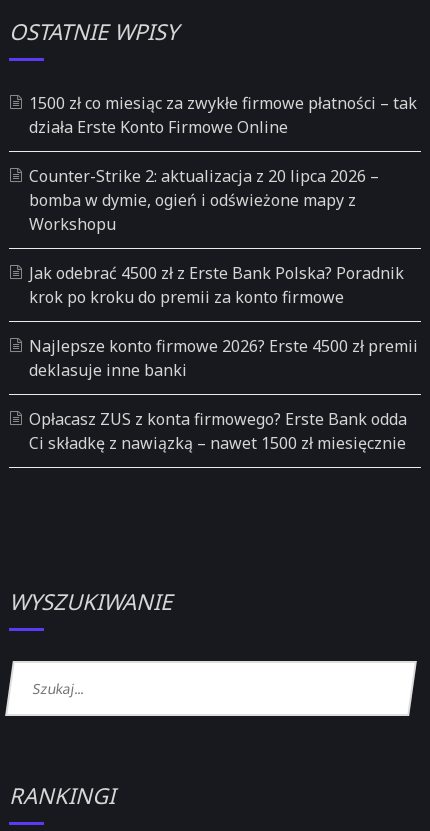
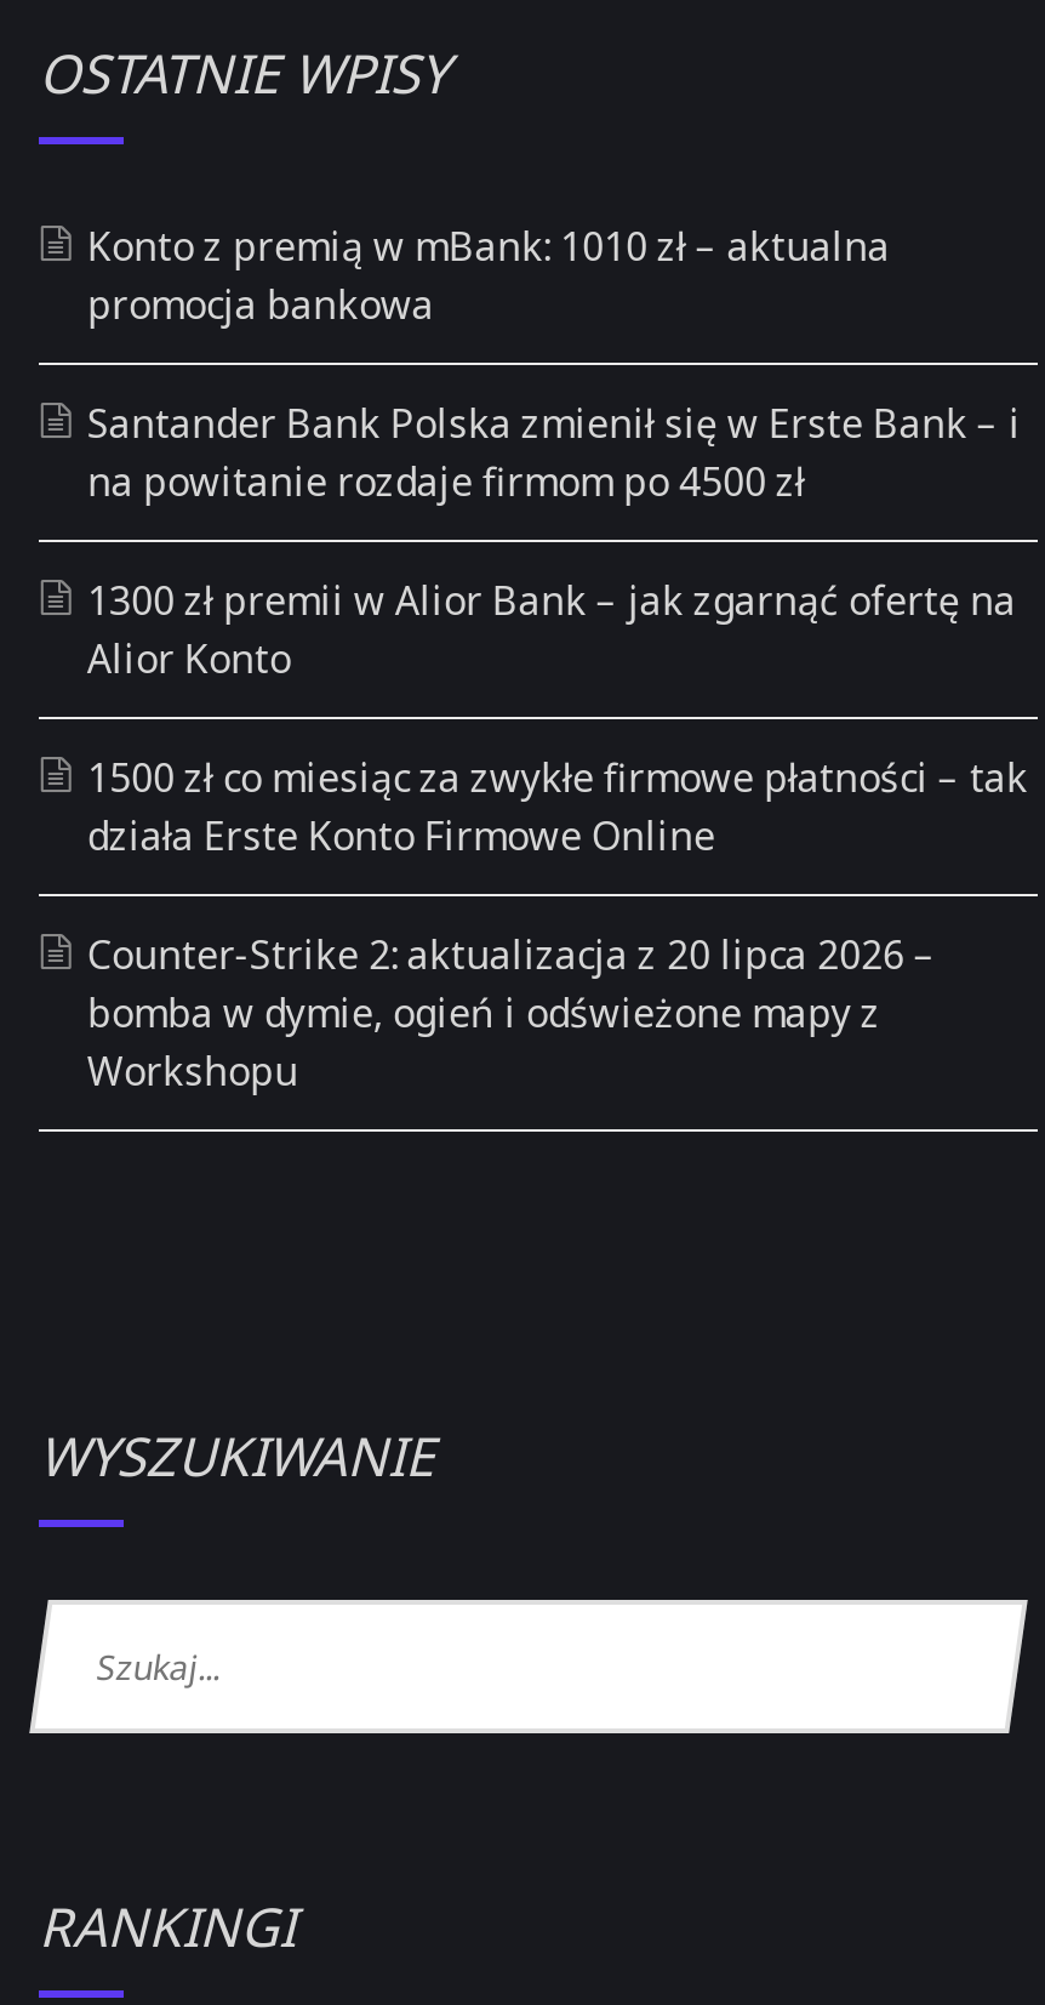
+ Konto z premią w mBank: 1010 zł – aktualna
+ promocja bankowa
+ Santander Bank Polska zmienił się w Erste Bank – i
+ na powitanie rozdaje firmom po 4500 zł
+ 1300 zł premii w Alior Bank – jak zgarnąć ofertę na
+ Alior Konto

moved down: 1500 zł co miesiąc za zwykłe firmowe płatności – tak | działa Erste Konto Firmowe Online | Counter-Strike 2: aktualizacja z 20 lipca 2026 – | bomba w dymie, ogień i odświeżone mapy z | Workshopu

- Jak odebrać 4500 zł z Erste Bank Polska? Poradnik
- krok po kroku do premii za konto firmowe
- Najlepsze konto firmowe 2026? Erste 4500 zł premii
- deklasuje inne banki
- Opłacasz ZUS z konta firmowego? Erste Bank odda
- Ci składkę z nawiązką – nawet 1500 zł miesięcznie
